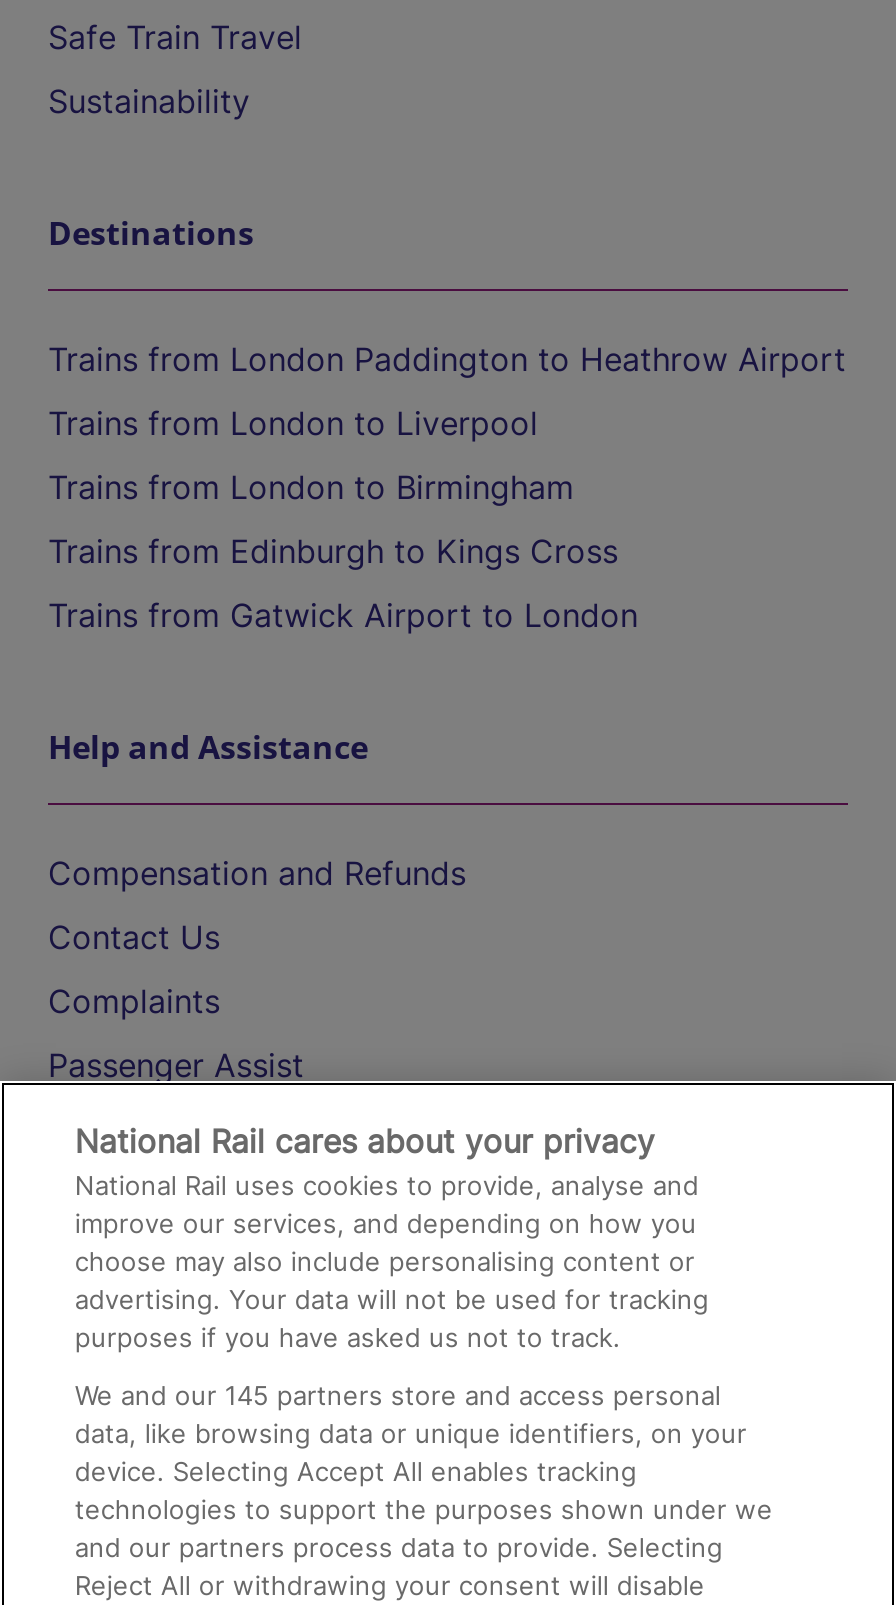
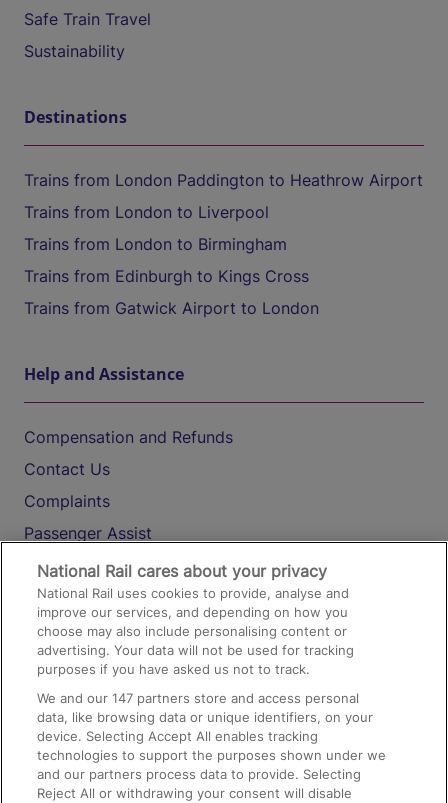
- We and our 145 partners store and access personal
+ We and our 147 partners store and access personal
